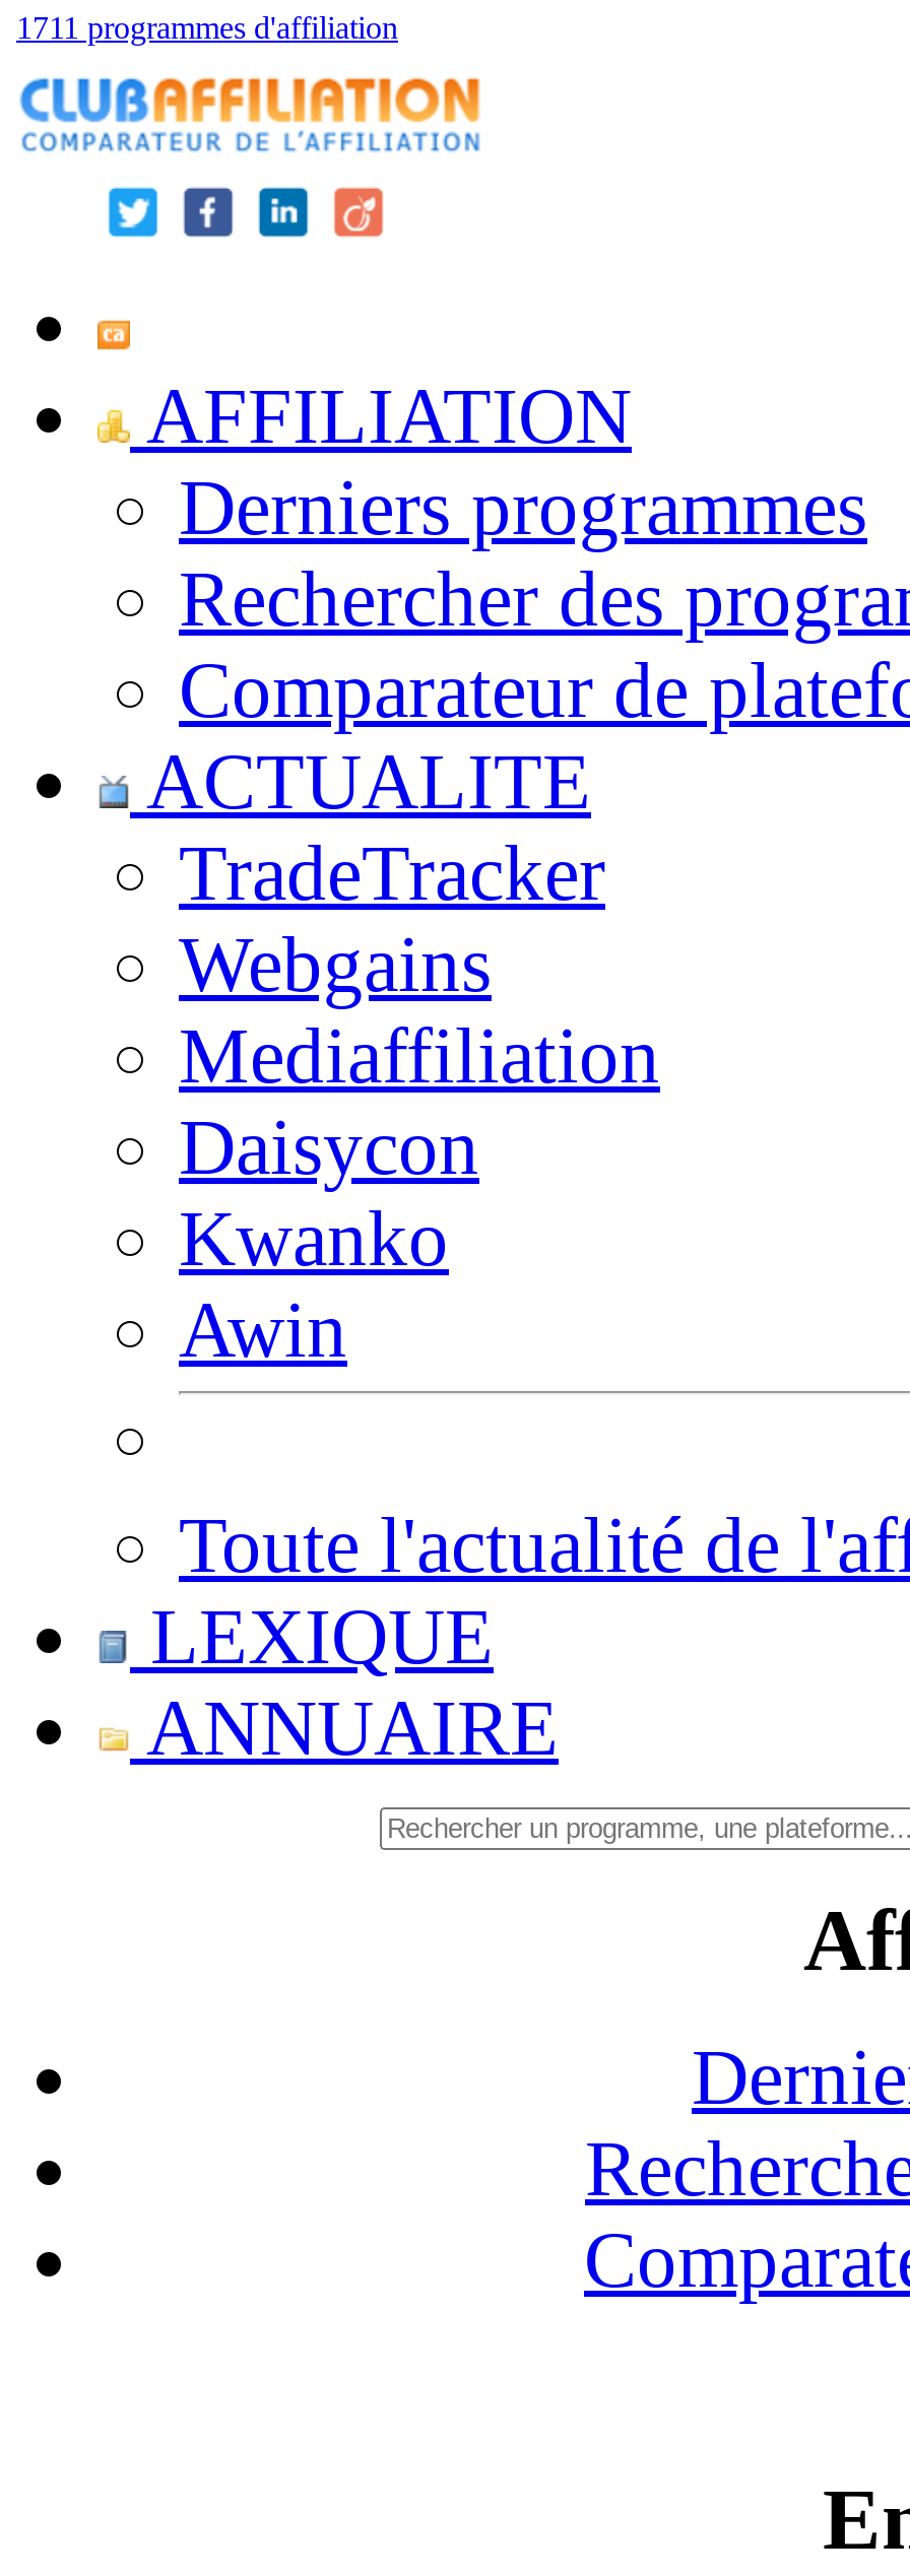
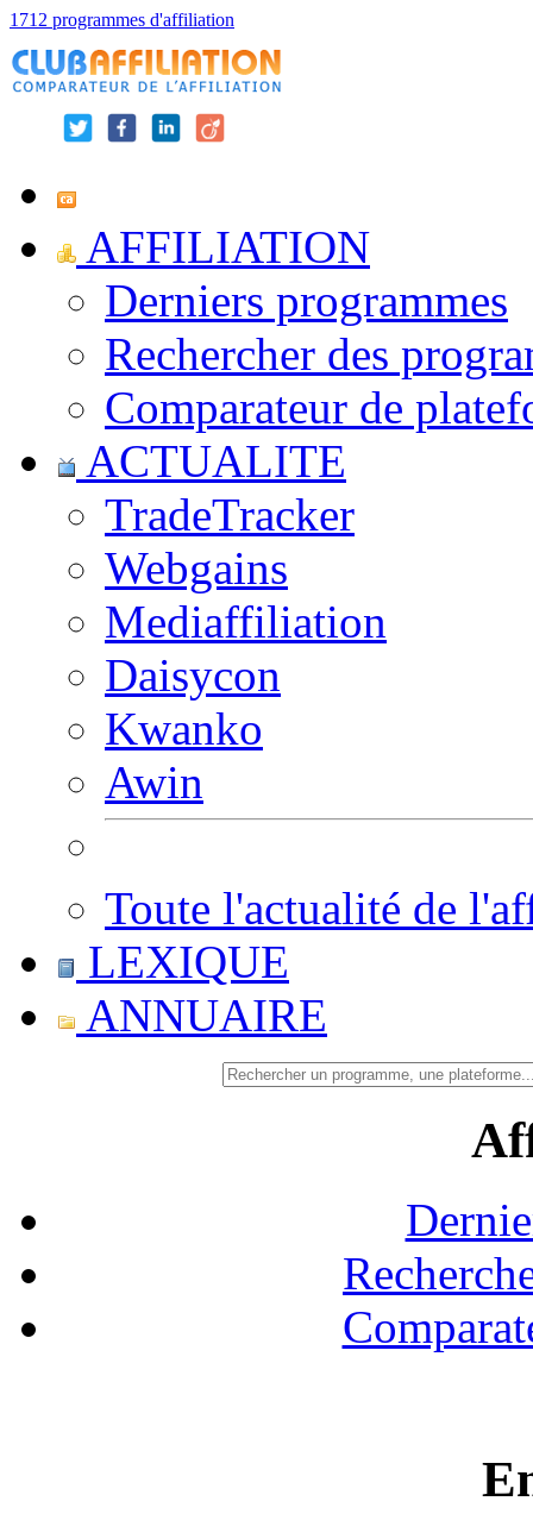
- 1711 programmes d'affiliation
+ 1712 programmes d'affiliation
